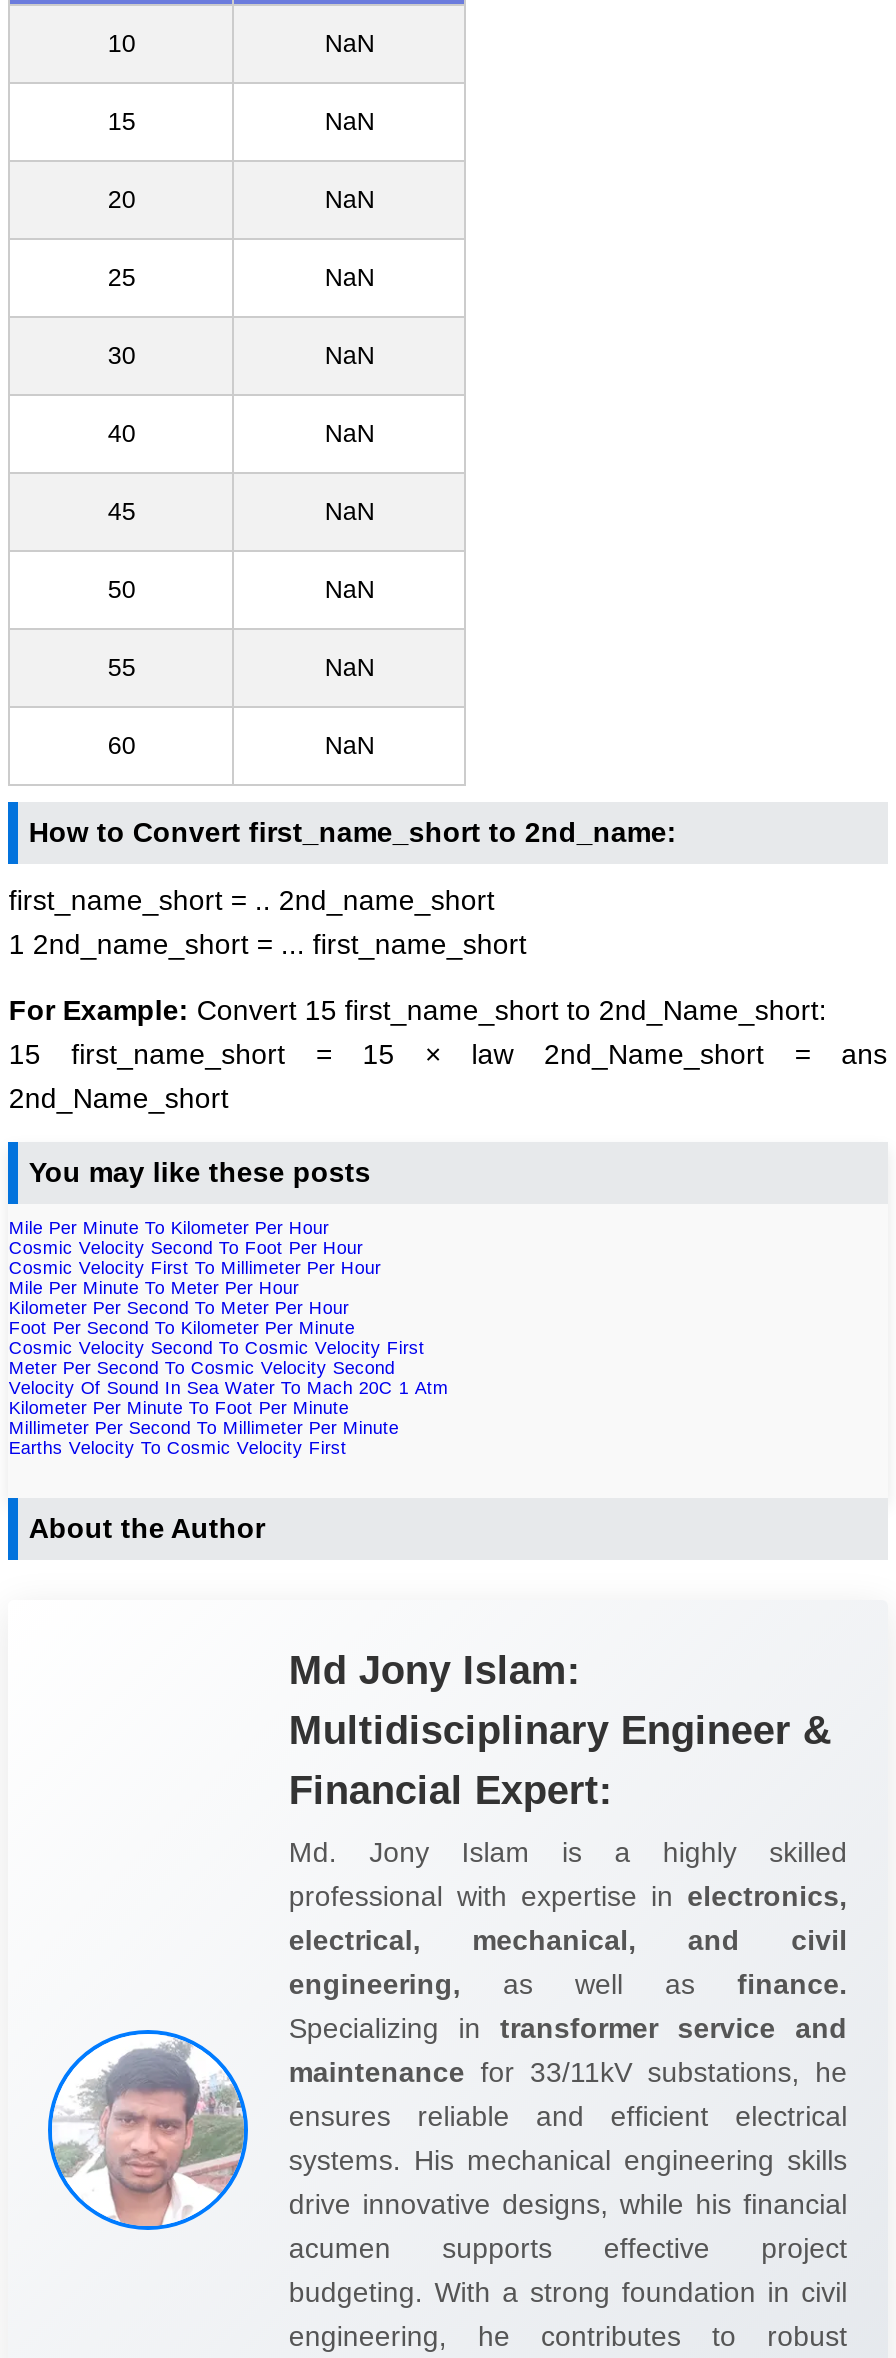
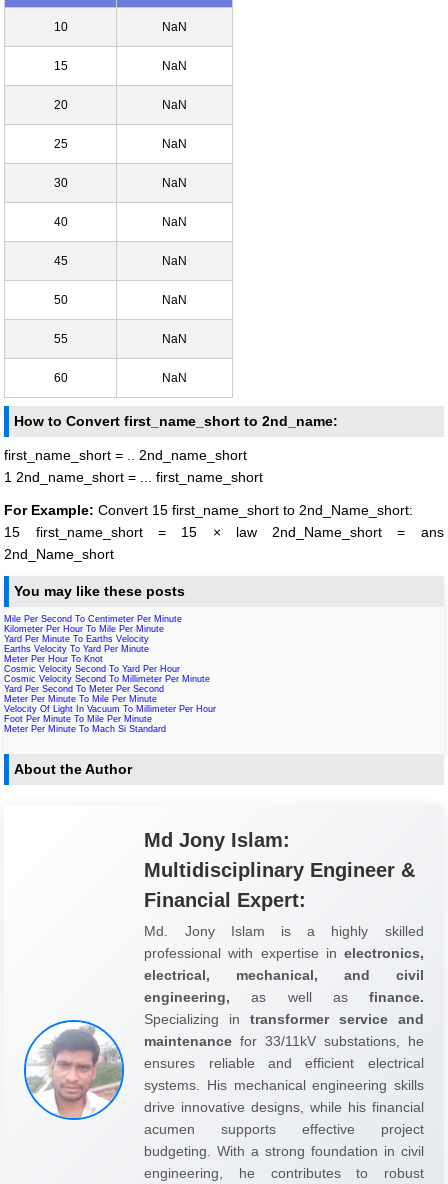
- Mile Per Minute To Kilometer Per Hour
- Cosmic Velocity Second To Foot Per Hour
- Cosmic Velocity First To Millimeter Per Hour
- Mile Per Minute To Meter Per Hour
- Kilometer Per Second To Meter Per Hour
- Foot Per Second To Kilometer Per Minute
- Cosmic Velocity Second To Cosmic Velocity First
- Meter Per Second To Cosmic Velocity Second
- Velocity Of Sound In Sea Water To Mach 20C 1 Atm
- Kilometer Per Minute To Foot Per Minute
- Millimeter Per Second To Millimeter Per Minute
- Earths Velocity To Cosmic Velocity First
+ Mile Per Second To Centimeter Per Minute
+ Kilometer Per Hour To Mile Per Minute
+ Yard Per Minute To Earths Velocity
+ Earths Velocity To Yard Per Minute
+ Meter Per Hour To Knot
+ Cosmic Velocity Second To Yard Per Hour
+ Cosmic Velocity Second To Millimeter Per Minute
+ Yard Per Second To Meter Per Second
+ Meter Per Minute To Mile Per Minute
+ Velocity Of Light In Vacuum To Millimeter Per Hour
+ Foot Per Minute To Mile Per Minute
+ Meter Per Minute To Mach Si Standard
